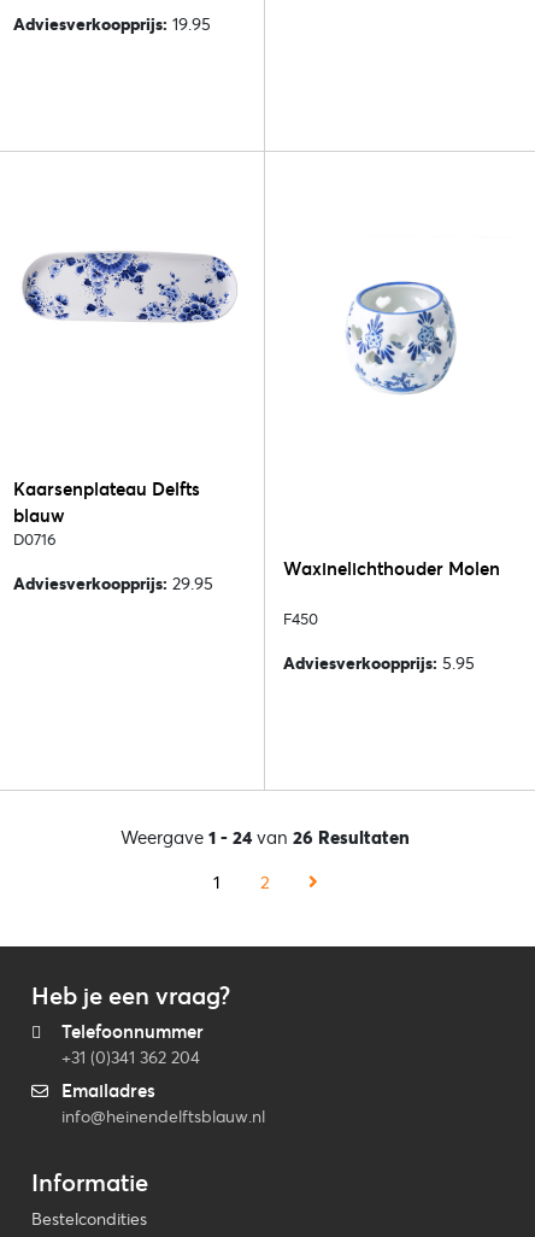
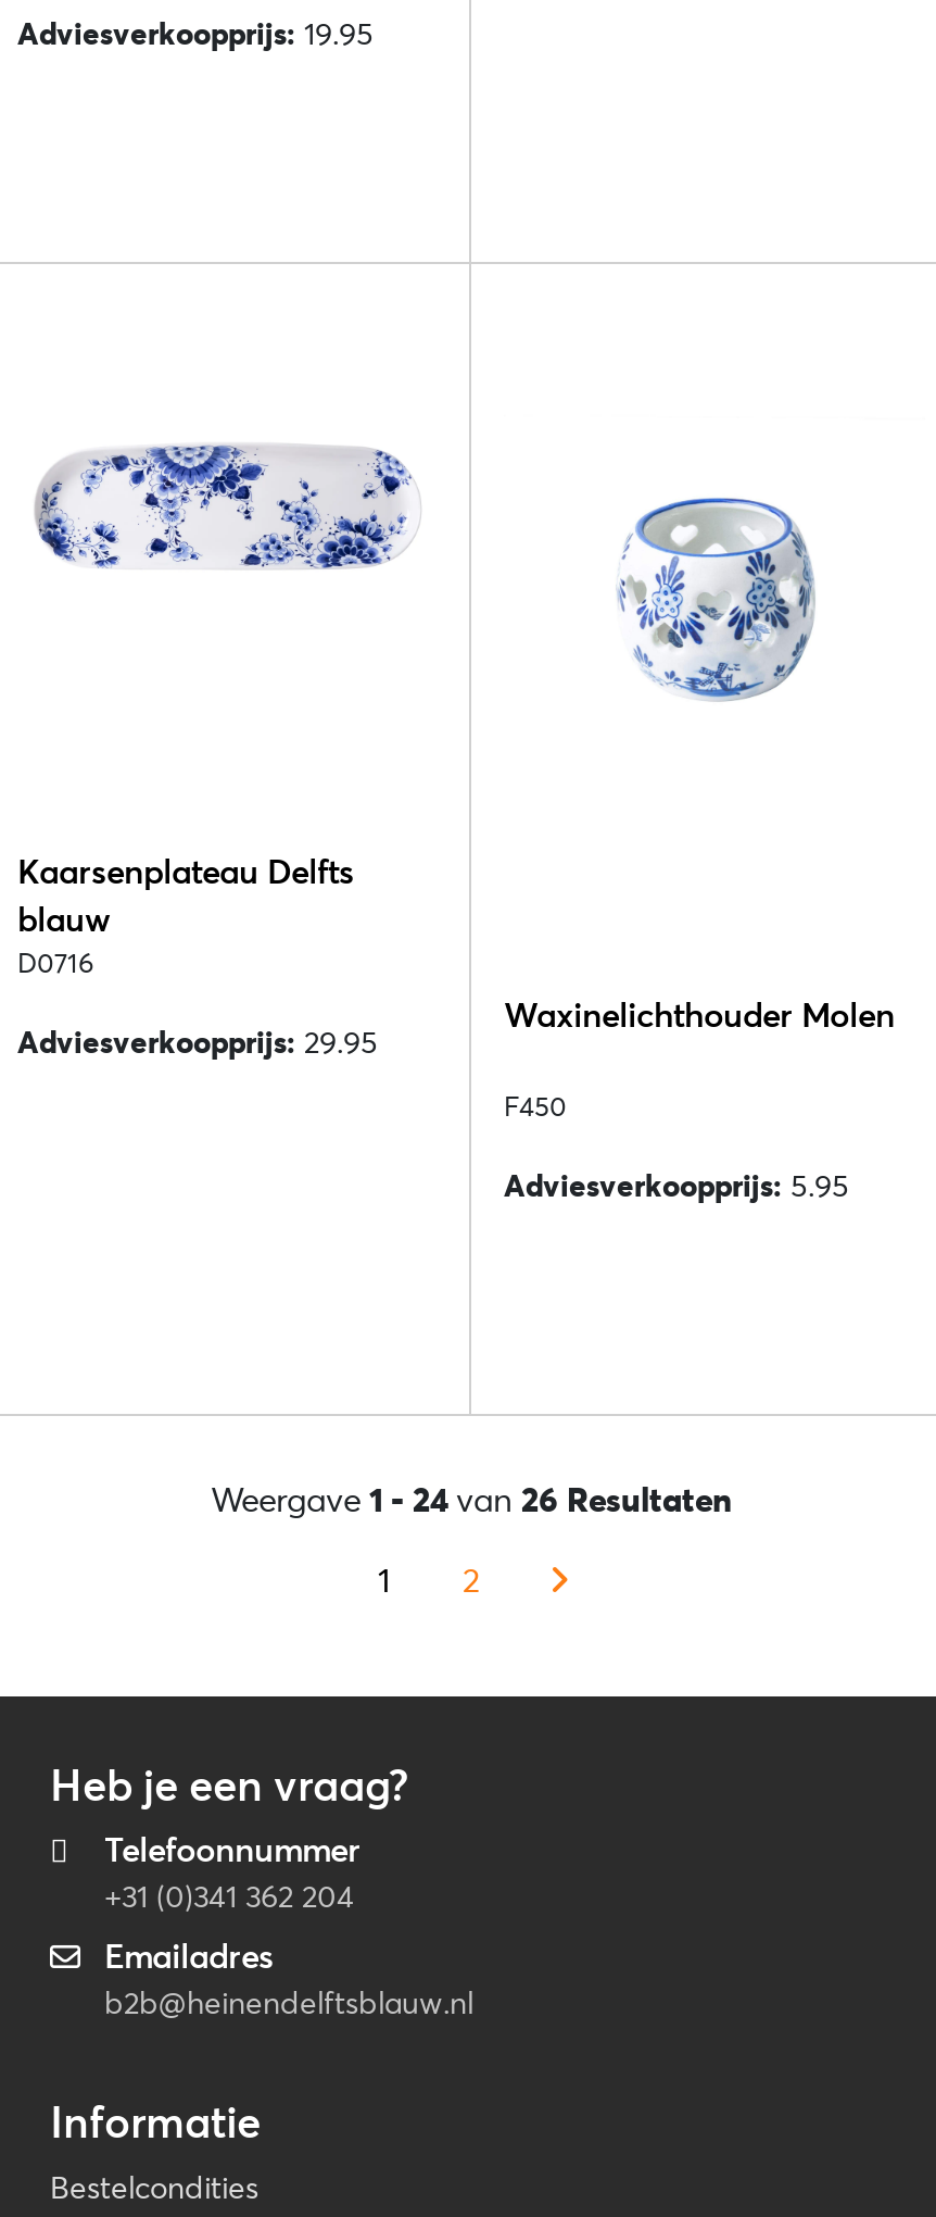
- info@heinendelftsblauw.nl
+ b2b@heinendelftsblauw.nl
